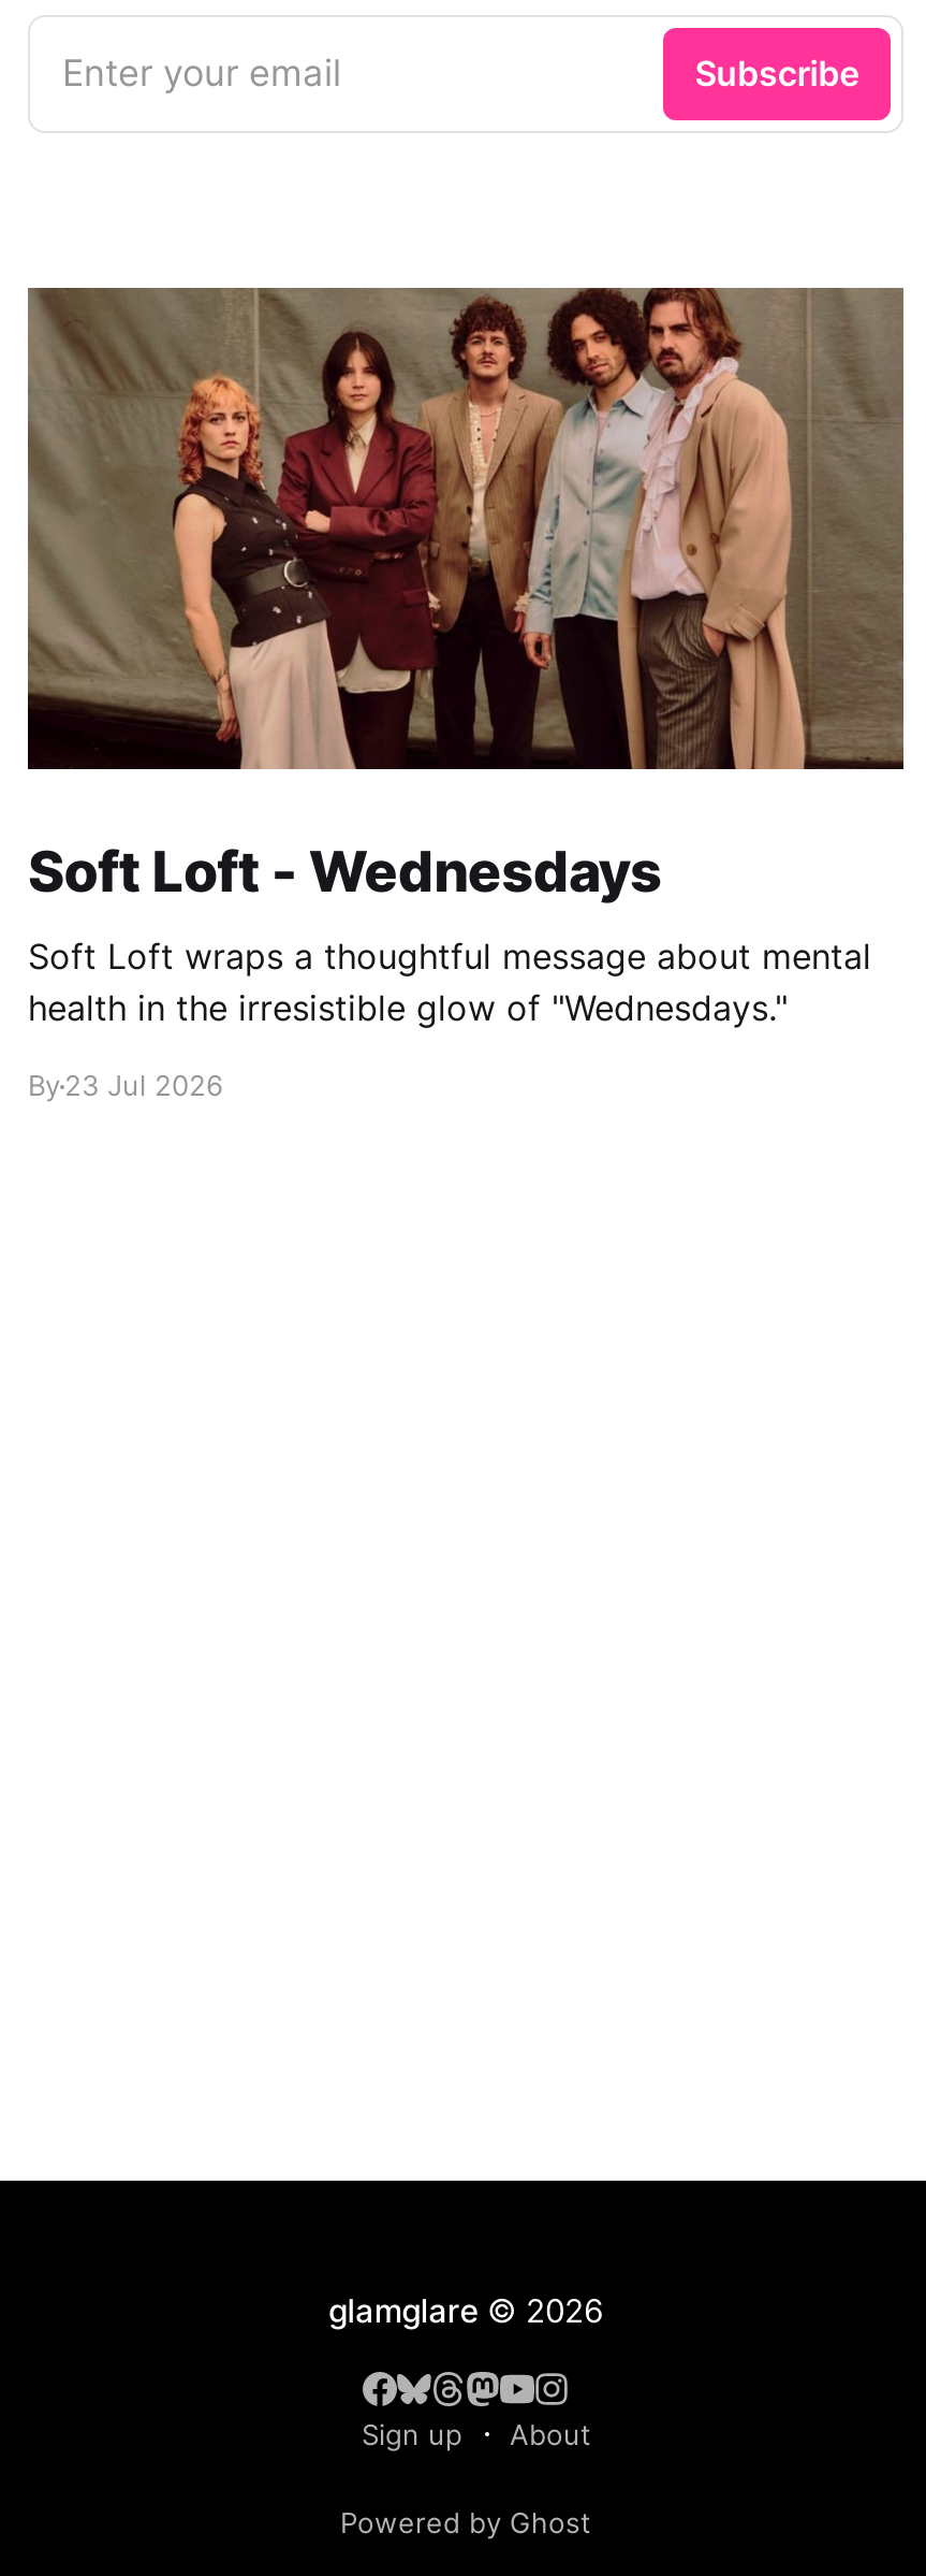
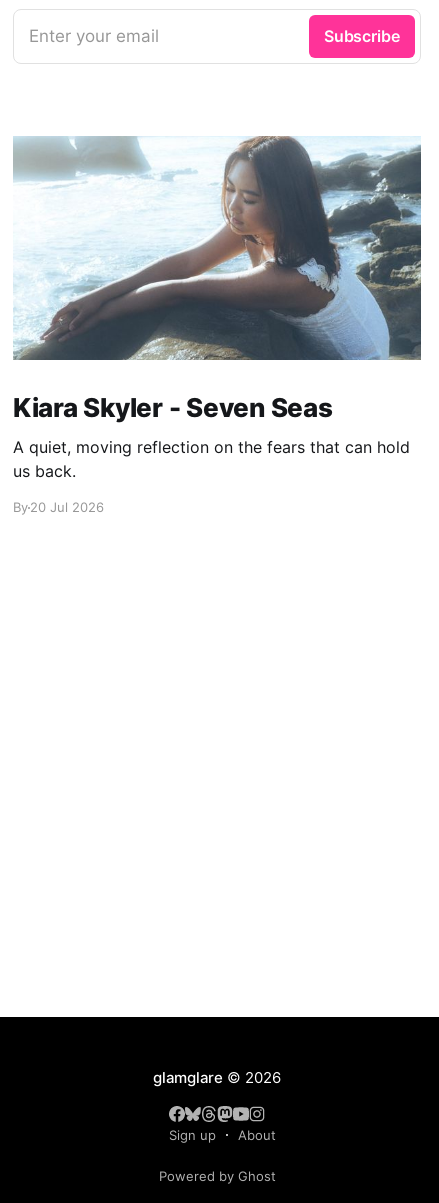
- [image]
- Soft Loft - Wednesdays
+ [image]
+ Kiara Skyler - Seven Seas

- Soft Loft wraps a thoughtful message about mental
- health in the irresistible glow of "Wednesdays."
+ A quiet, moving reflection on the fears that can hold
+ us back.

- By 23 Jul 2026
+ By 20 Jul 2026
